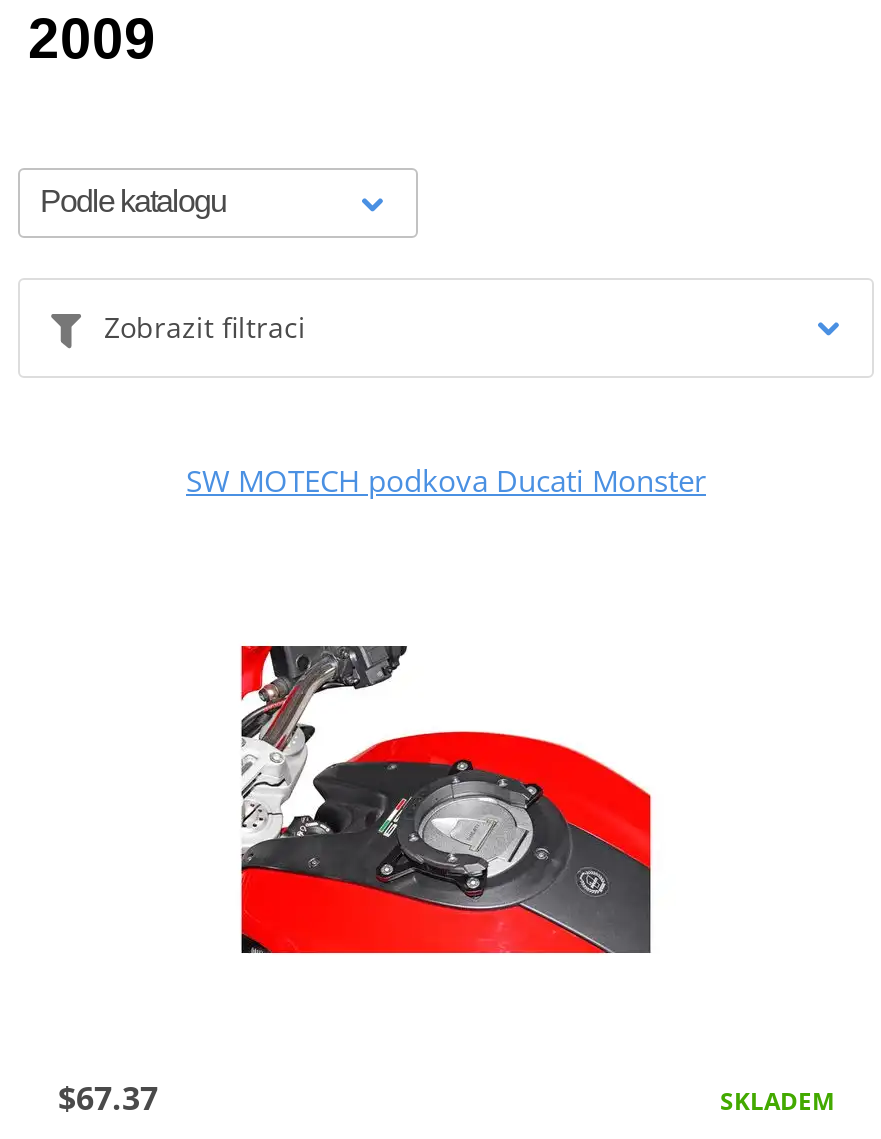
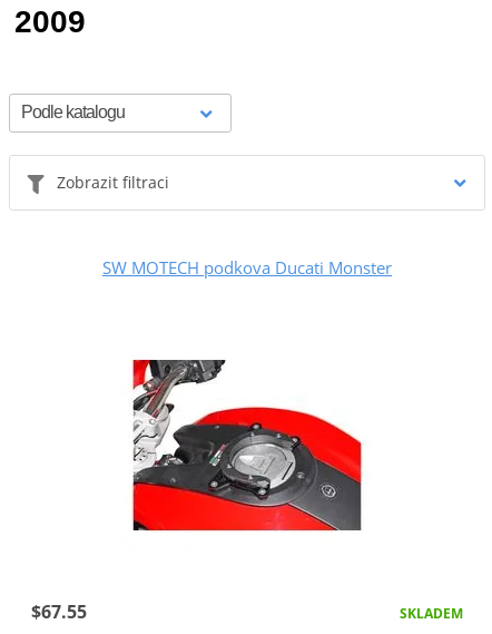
- $67.37
+ $67.55
